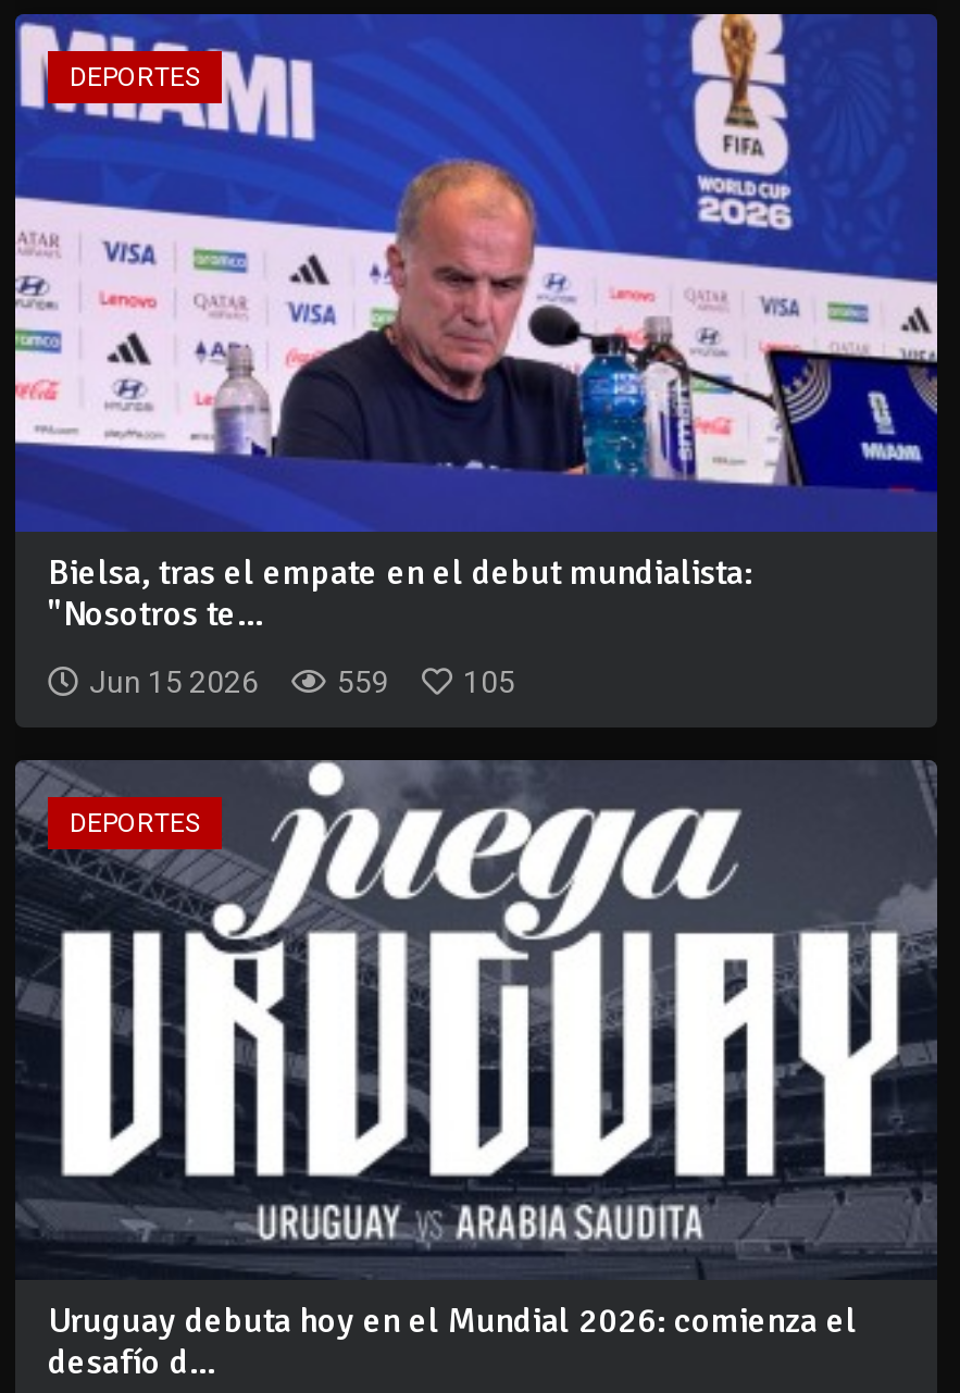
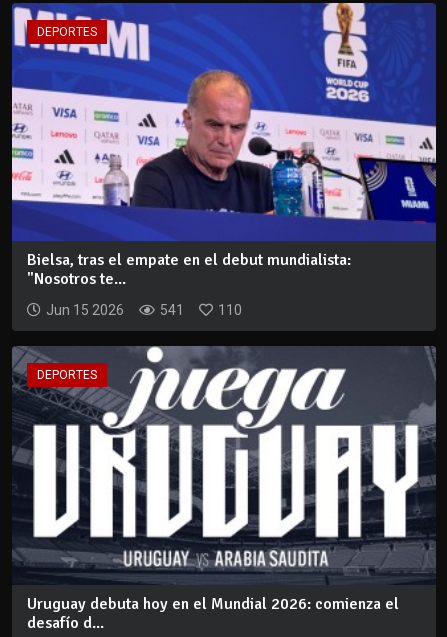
- 559
+ 541

- 105
+ 110
